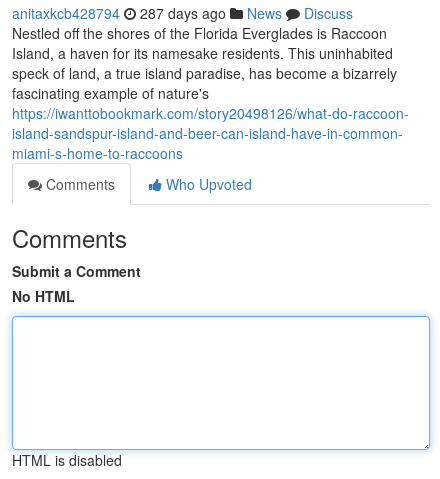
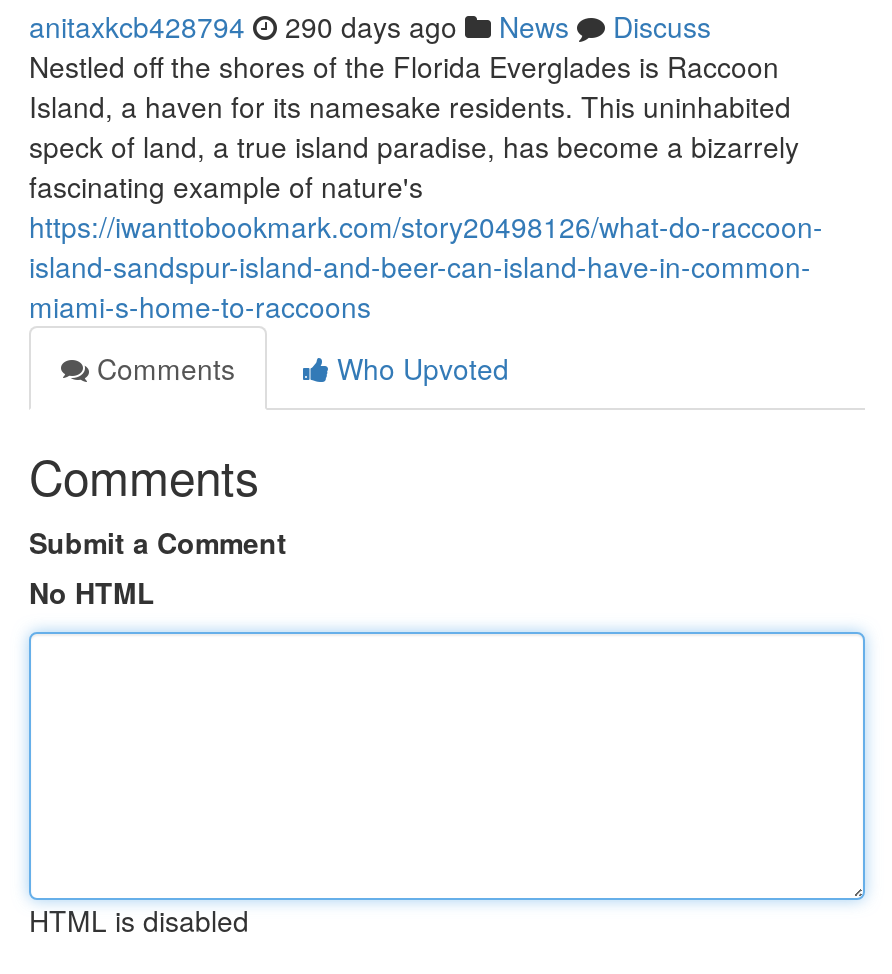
- anitaxkcb428794 287 days ago News Discuss
+ anitaxkcb428794 290 days ago News Discuss
